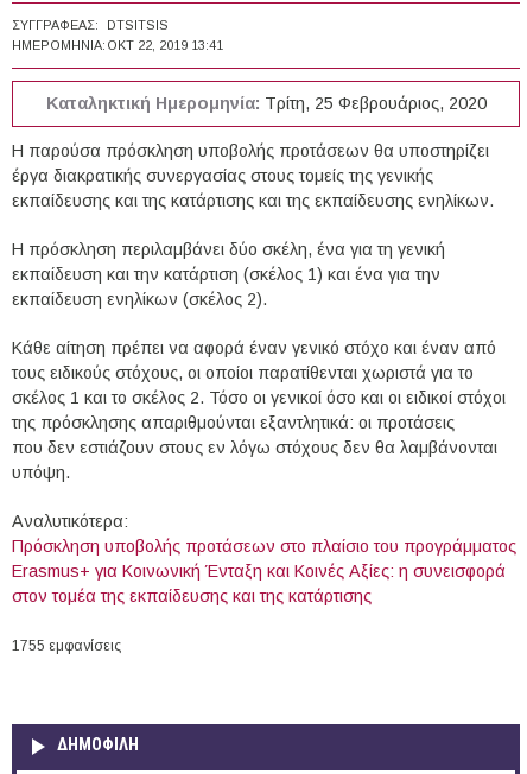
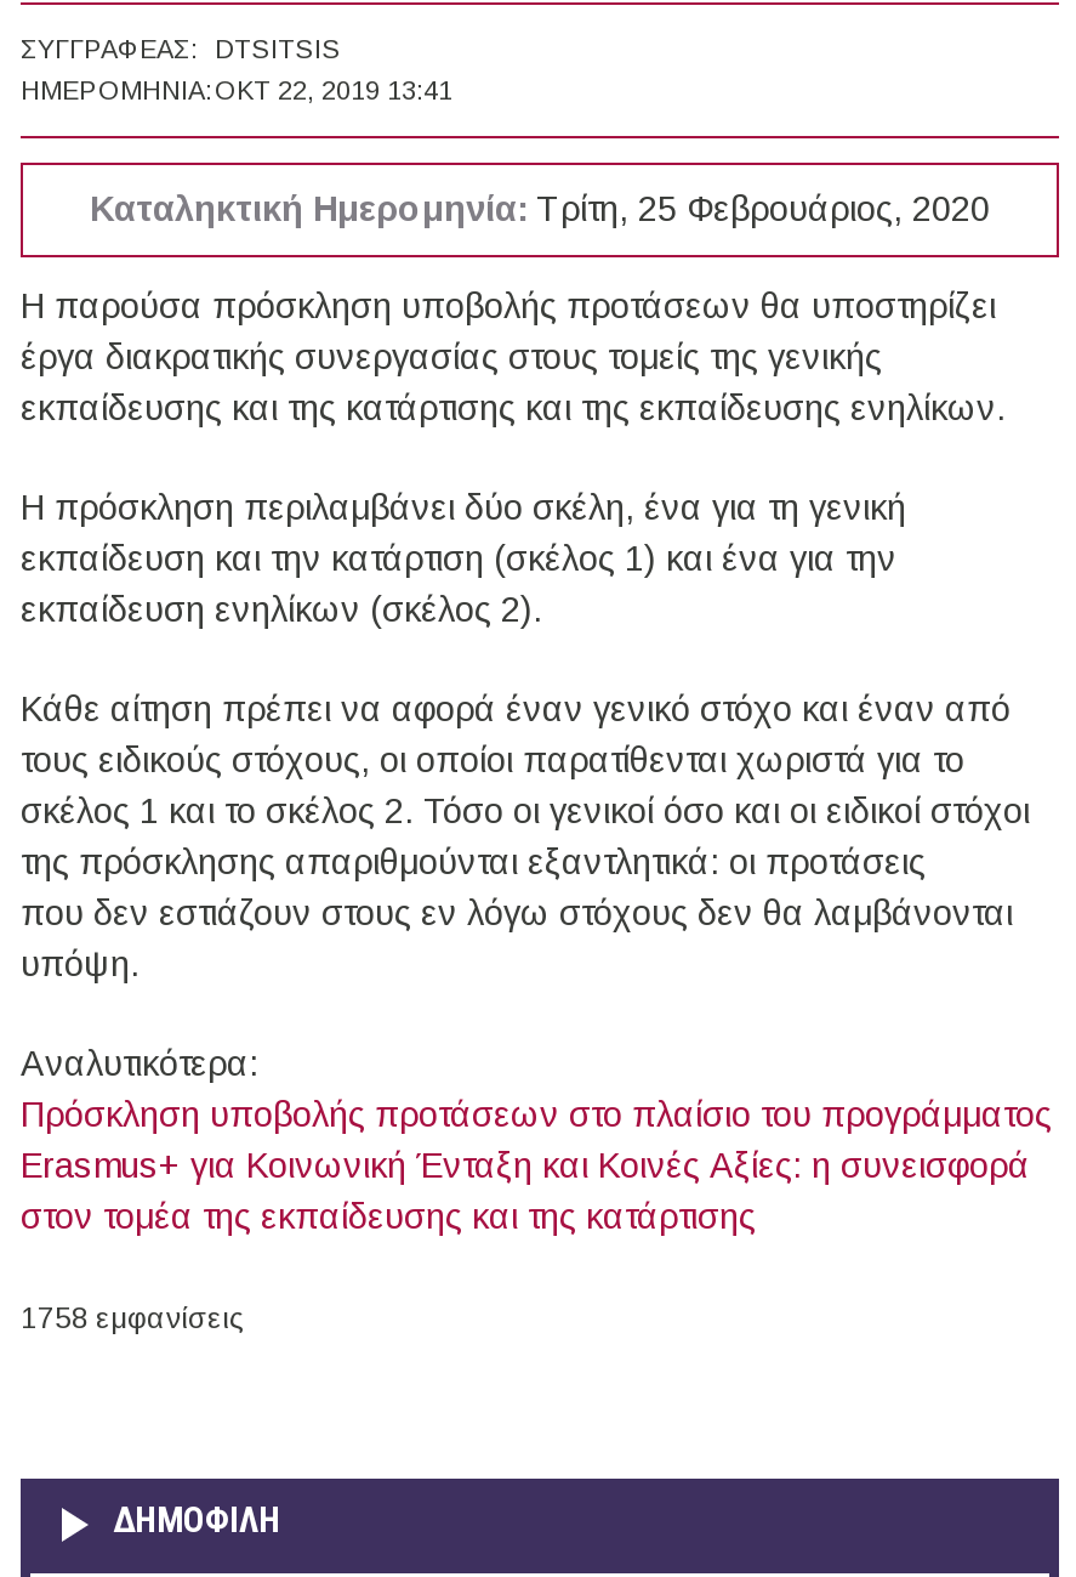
- 1755 εμφανίσεις
+ 1758 εμφανίσεις
